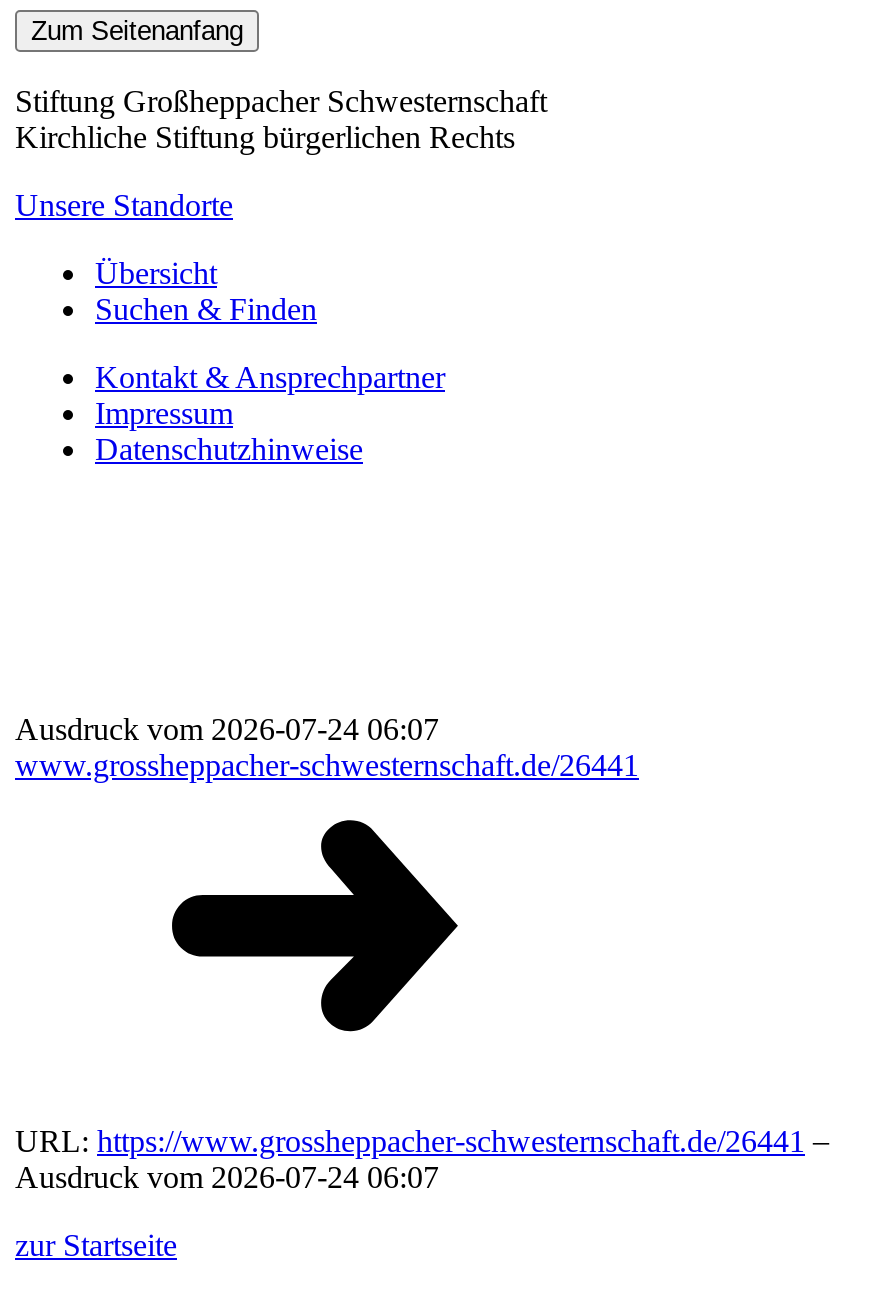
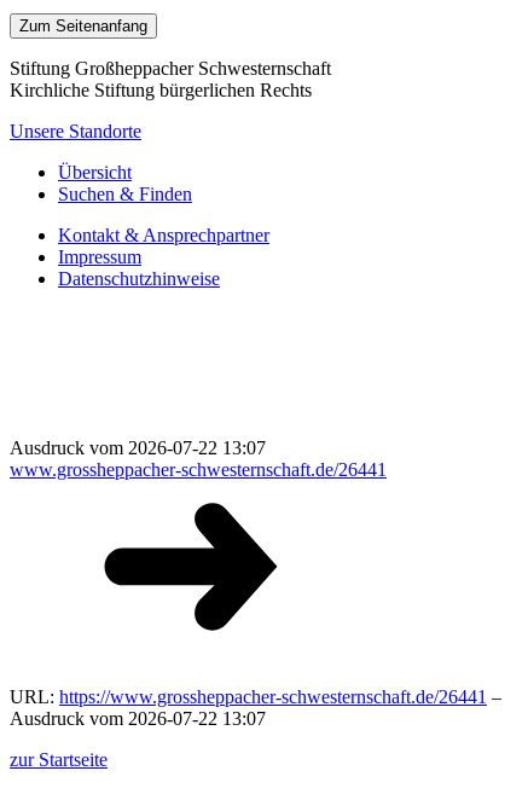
- Ausdruck vom 2026-07-24 06:07
+ Ausdruck vom 2026-07-22 13:07

- Ausdruck vom 2026-07-24 06:07
+ Ausdruck vom 2026-07-22 13:07
